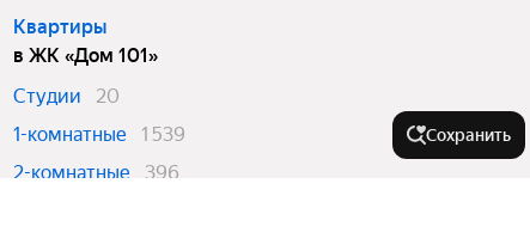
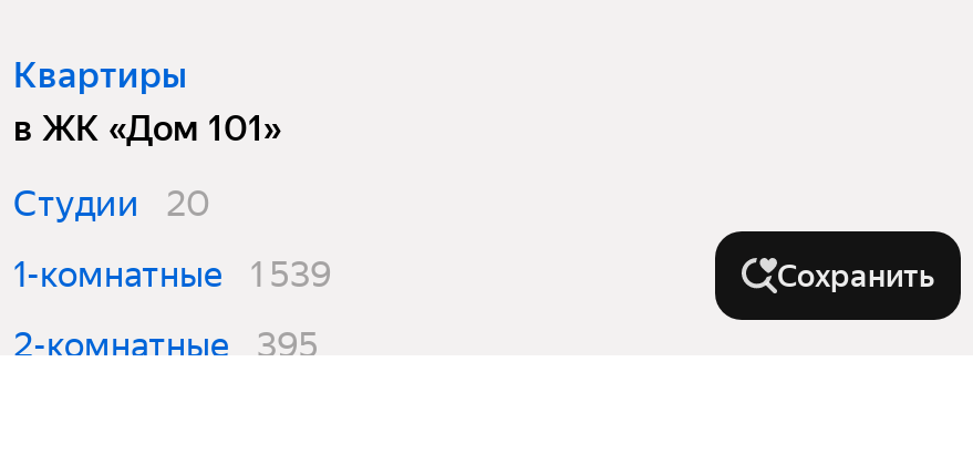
- 2-комнатные 396
+ 2-комнатные 395
